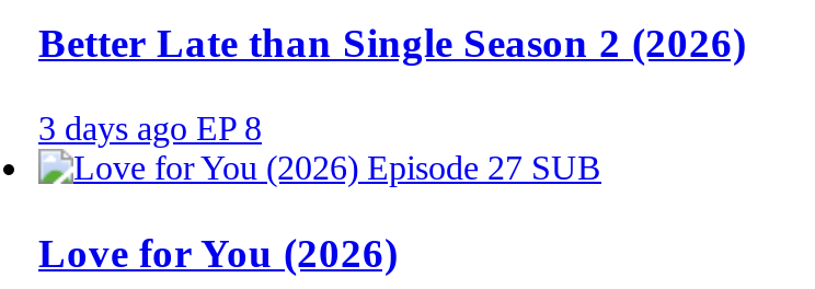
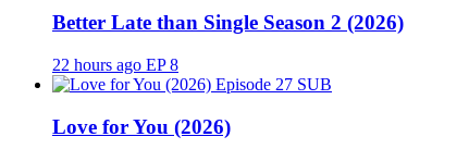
- 3 days ago EP 8
+ 22 hours ago EP 8
